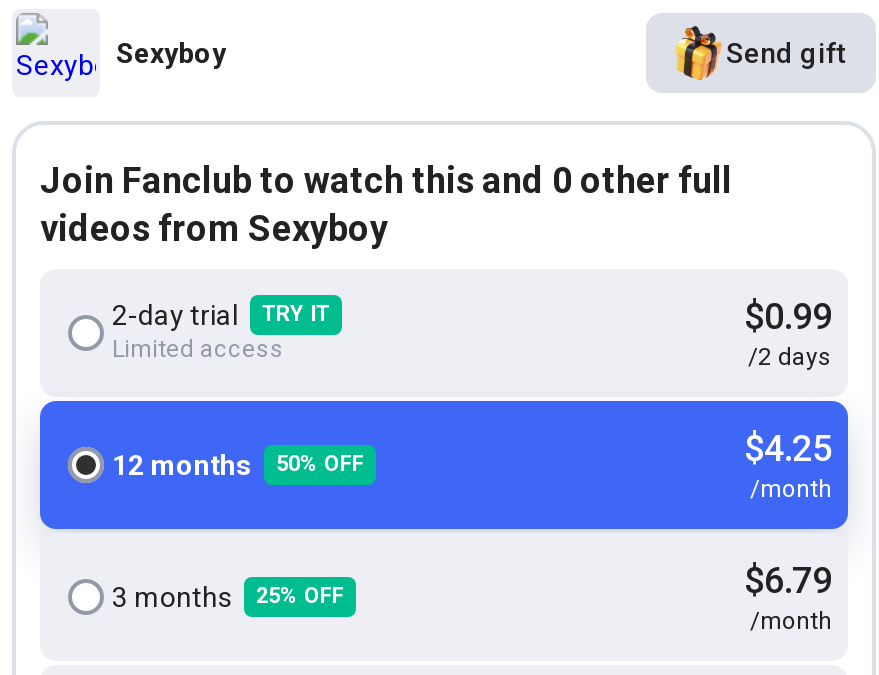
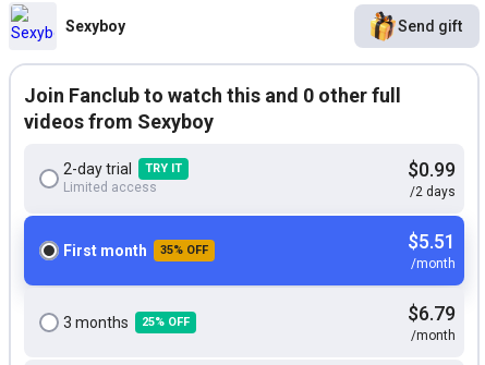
- 12 months
- 50% OFF
- $4.25
+ First month
+ 35% OFF
+ $5.51
